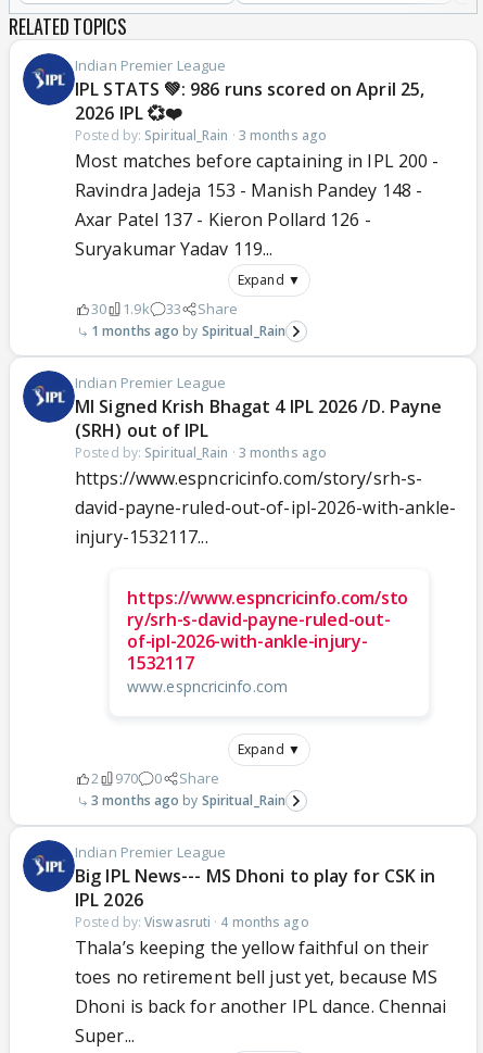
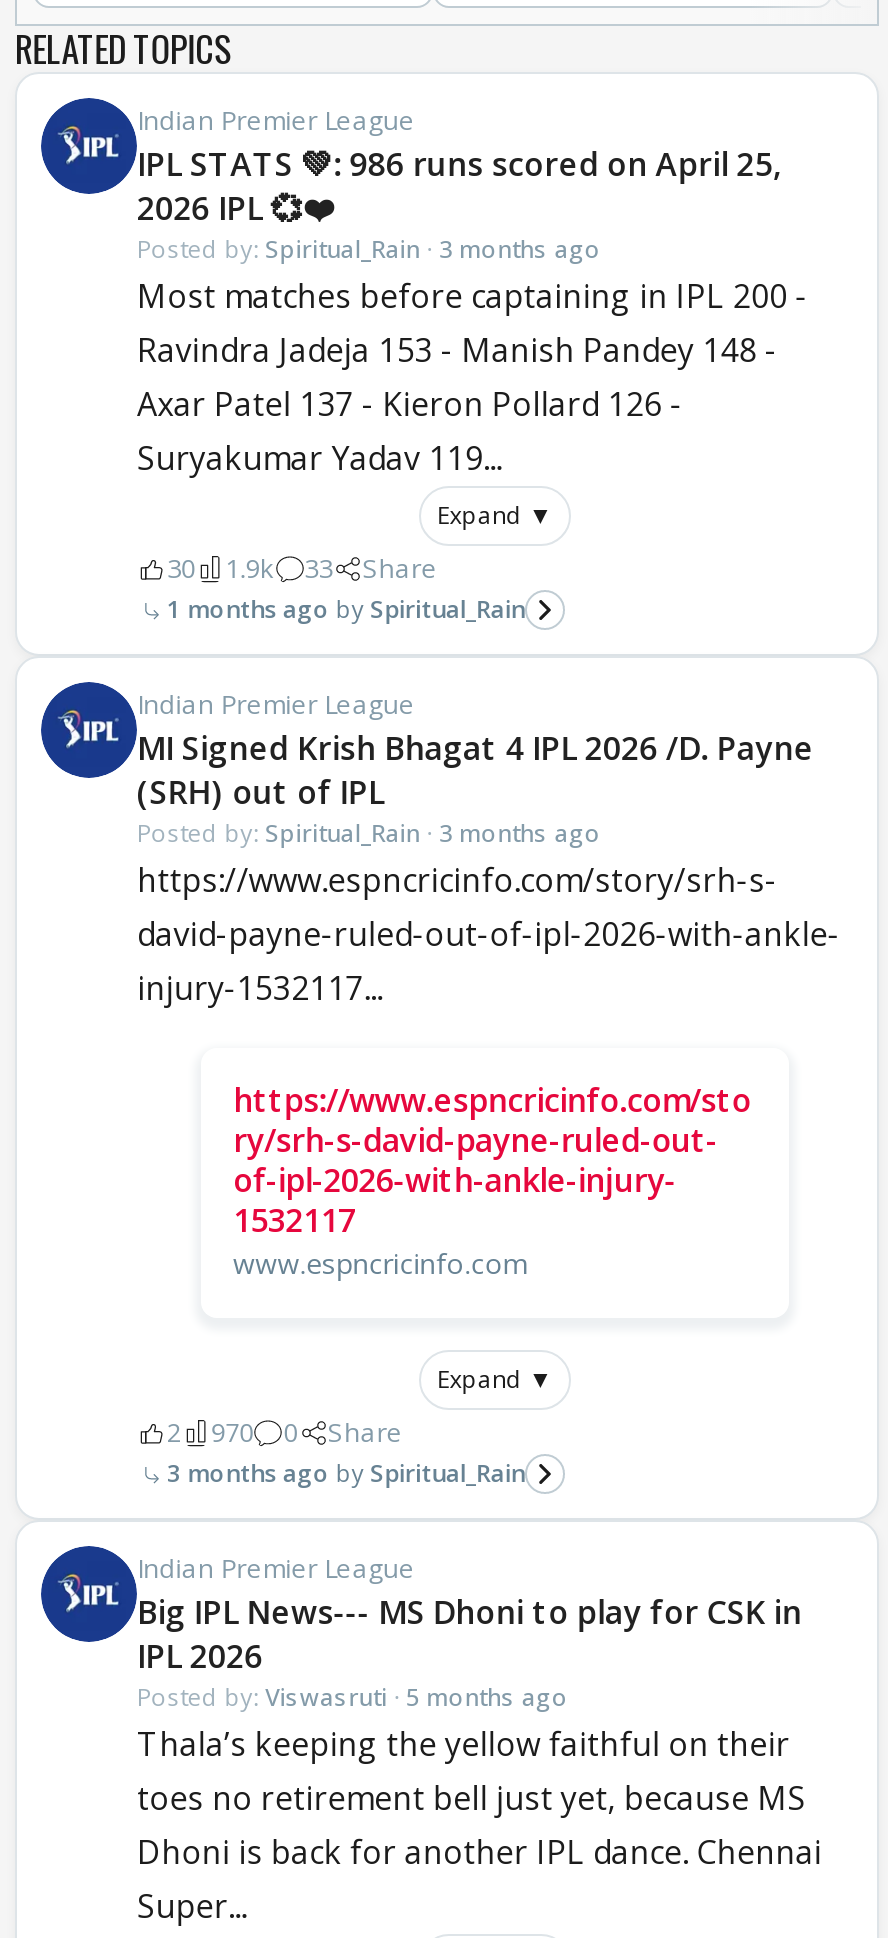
- Posted by: Viswasruti · 4 months ago
+ Posted by: Viswasruti · 5 months ago
